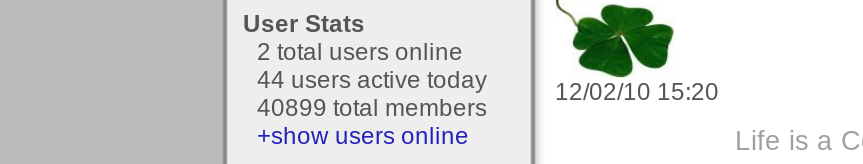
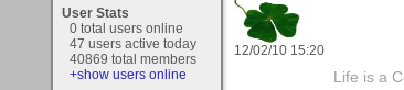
- 2 total users online
+ 0 total users online

- 44 users active today
+ 47 users active today

- 40899 total members
+ 40869 total members
